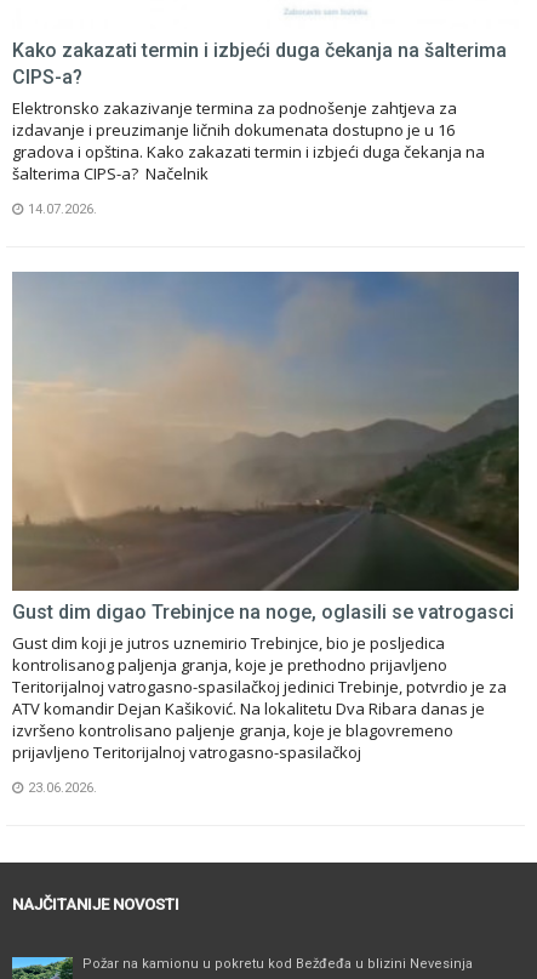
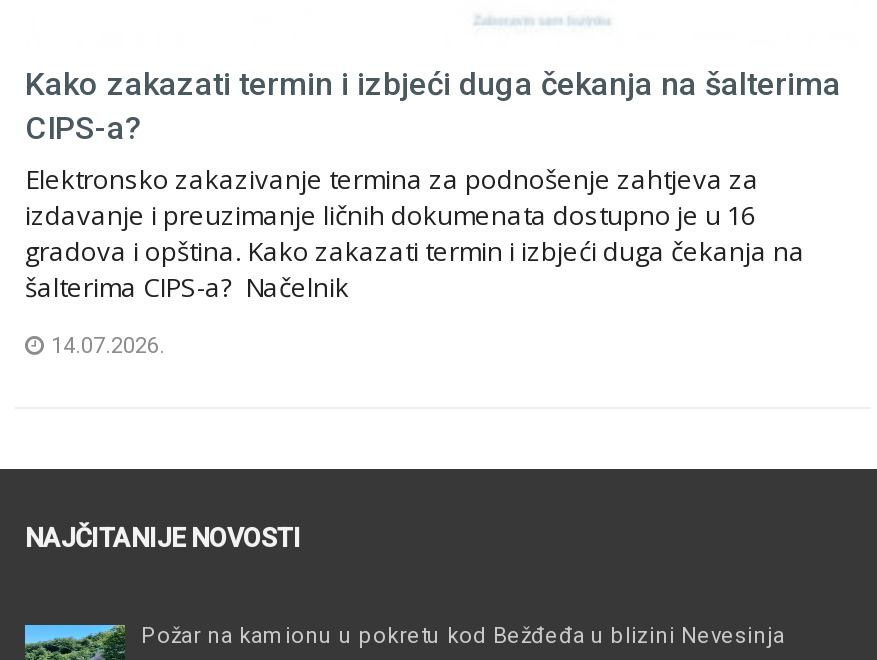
- [image]
- Gust dim digao Trebinjce na noge, oglasili se vatrogasci
- Gust dim koji je jutros uznemirio Trebinjce, bio je posljedica
- kontrolisanog paljenja granja, koje je prethodno prijavljeno
- Teritorijalnoj vatrogasno-spasilačkoj jedinici Trebinje, potvrdio je za
- ATV komandir Dejan Kašiković. Na lokalitetu Dva Ribara danas je
- izvršeno kontrolisano paljenje granja, koje je blagovremeno
- prijavljeno Teritorijalnoj vatrogasno-spasilačkoj
- 23.06.2026.
